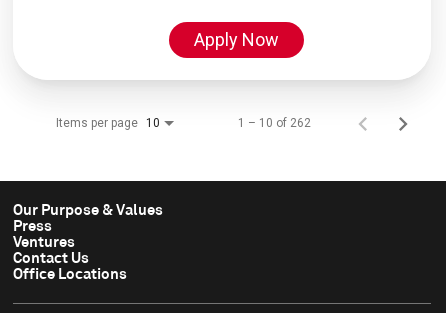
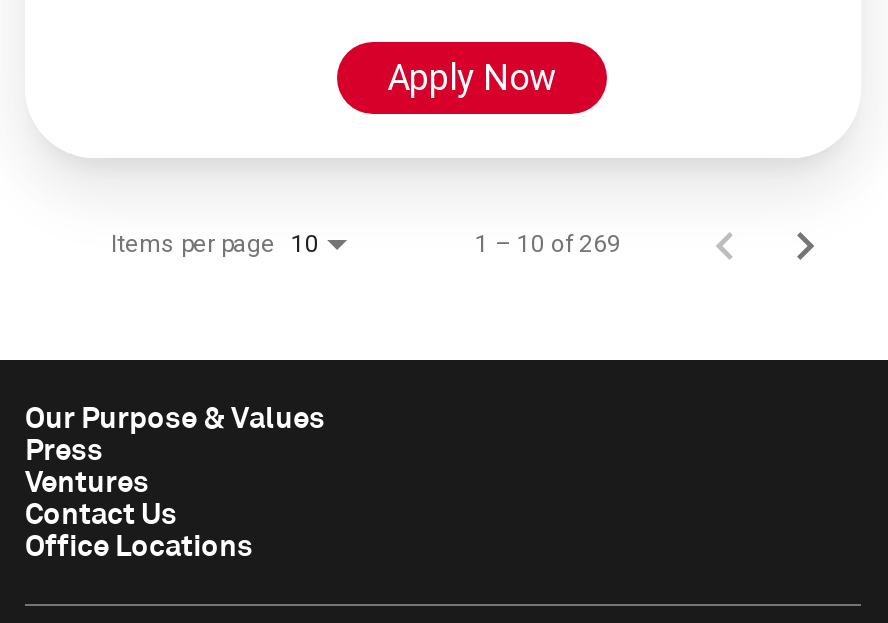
- 1 – 10 of 262
+ 1 – 10 of 269
